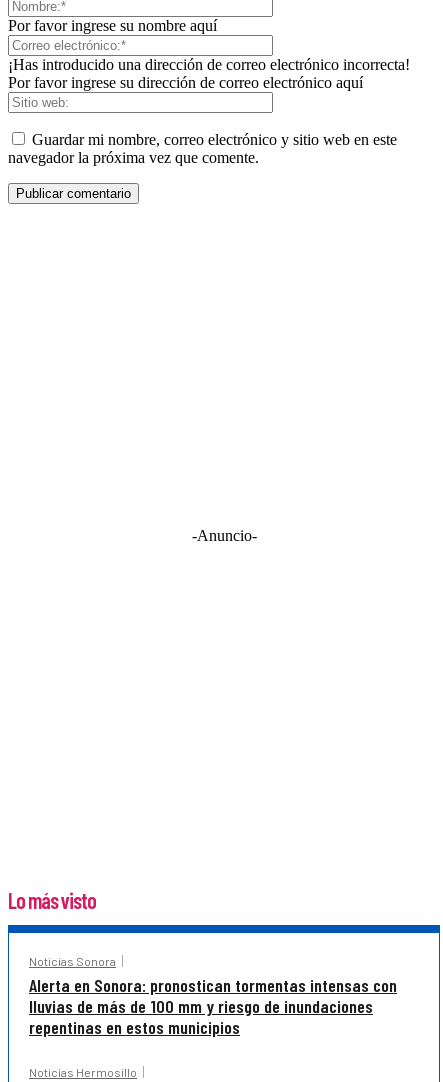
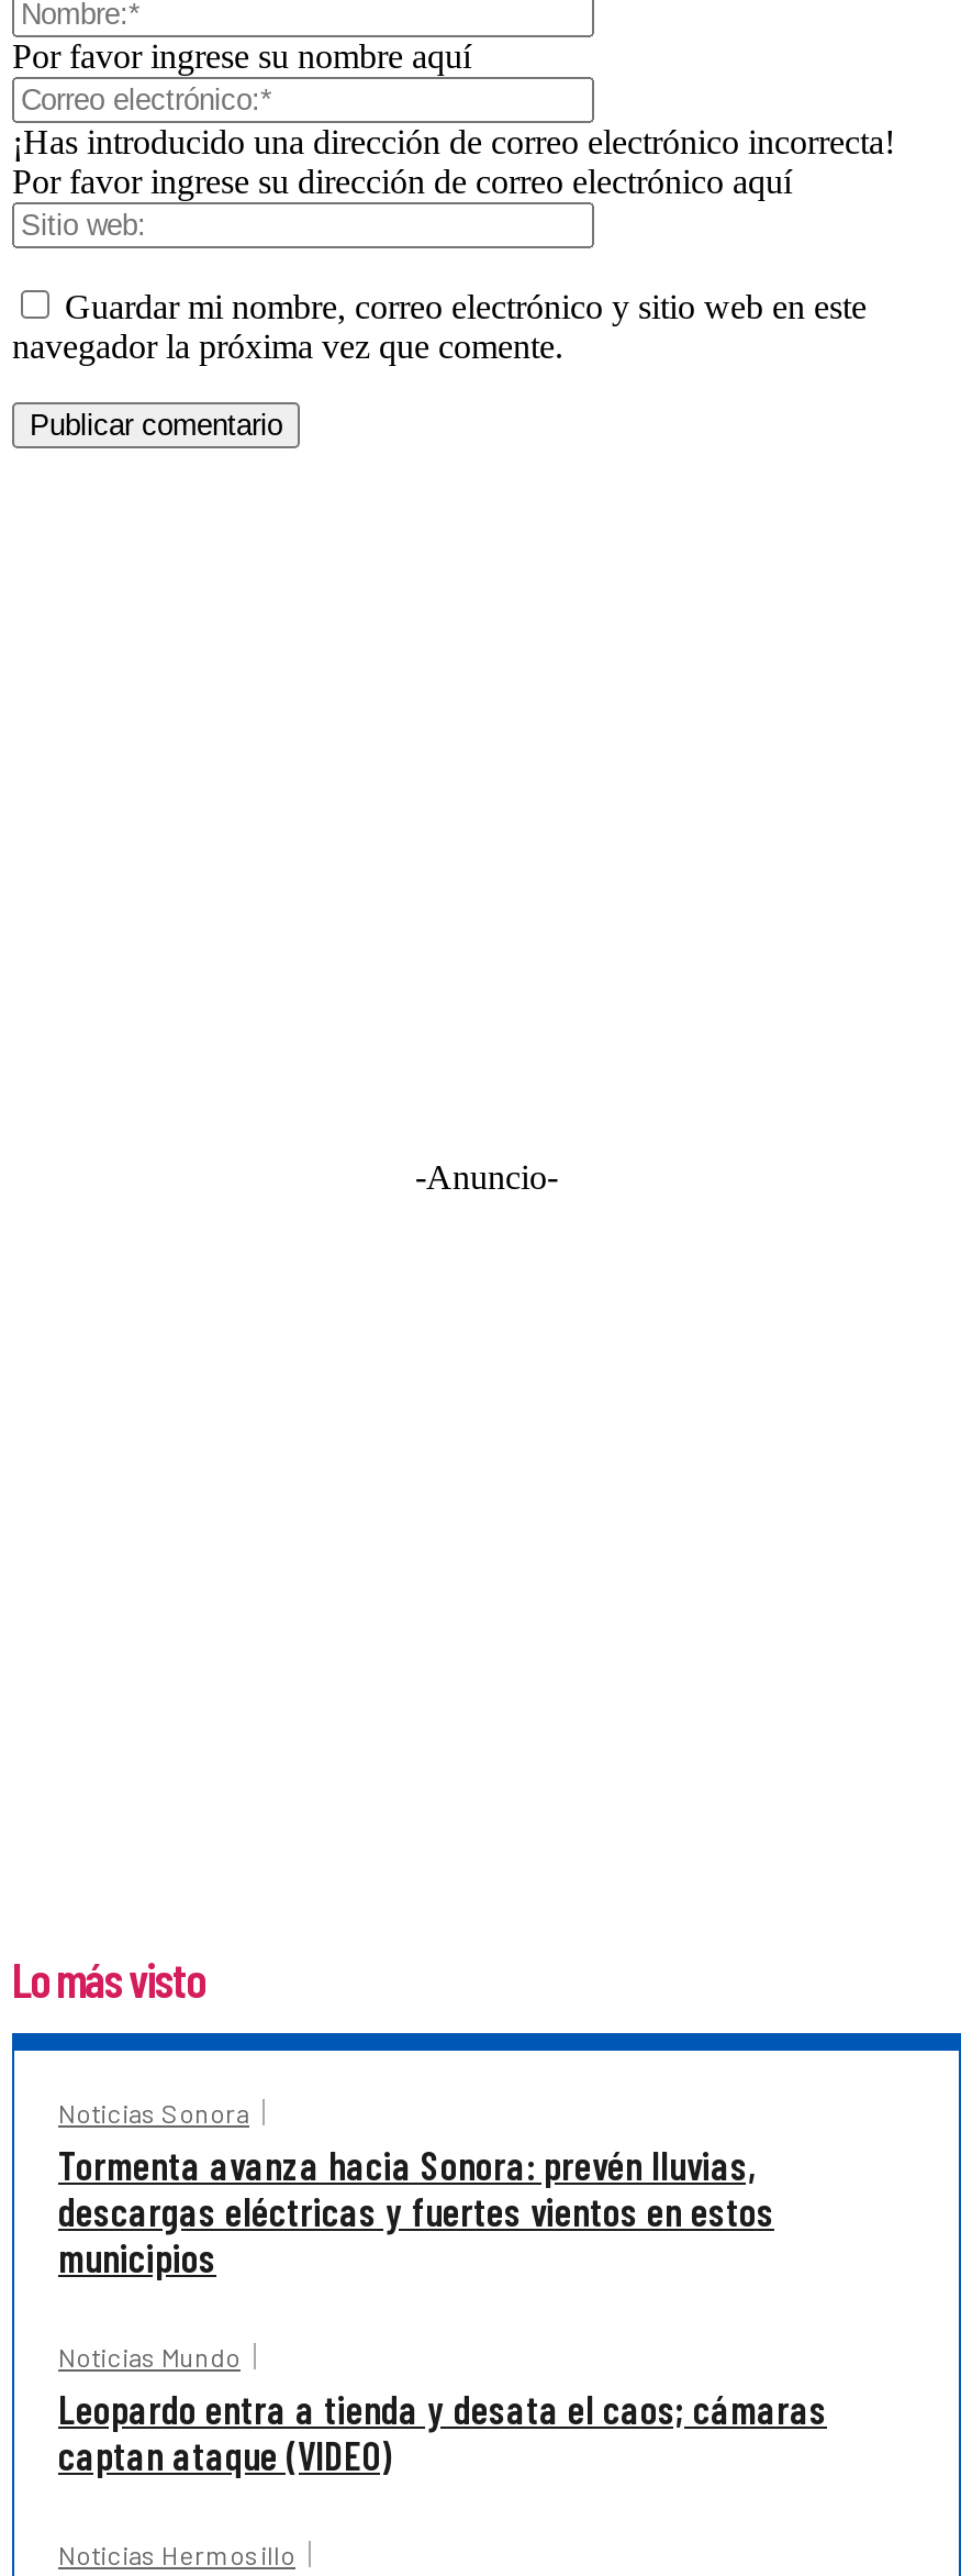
- Alerta en Sonora: pronostican tormentas intensas con
- lluvias de más de 100 mm y riesgo de inundaciones
- repentinas en estos municipios
+ Tormenta avanza hacia Sonora: prevén lluvias,
+ descargas eléctricas y fuertes vientos en estos
+ municipios
+ Noticias Mundo
+ Leopardo entra a tienda y desata el caos; cámaras
+ captan ataque (VIDEO)
